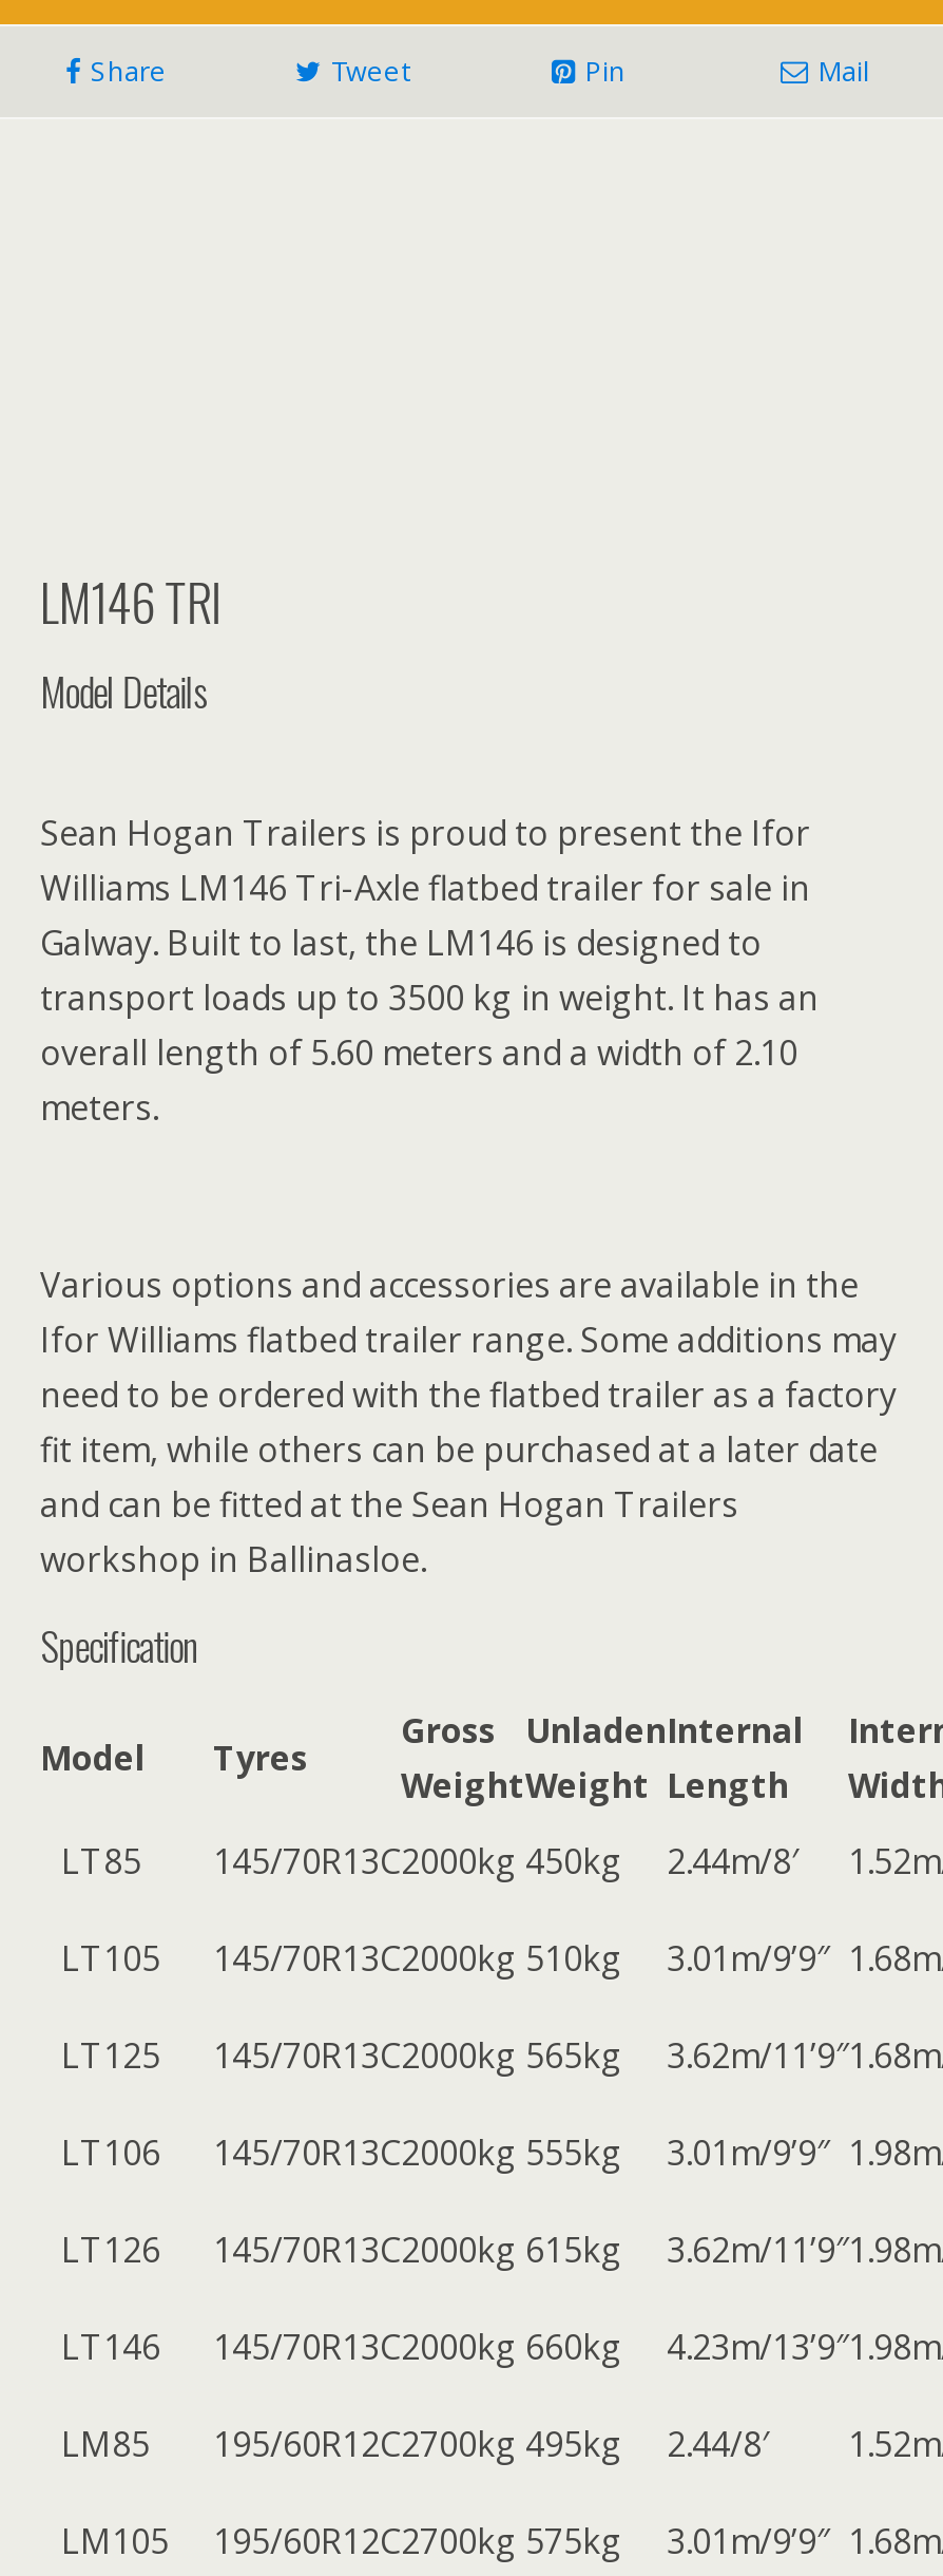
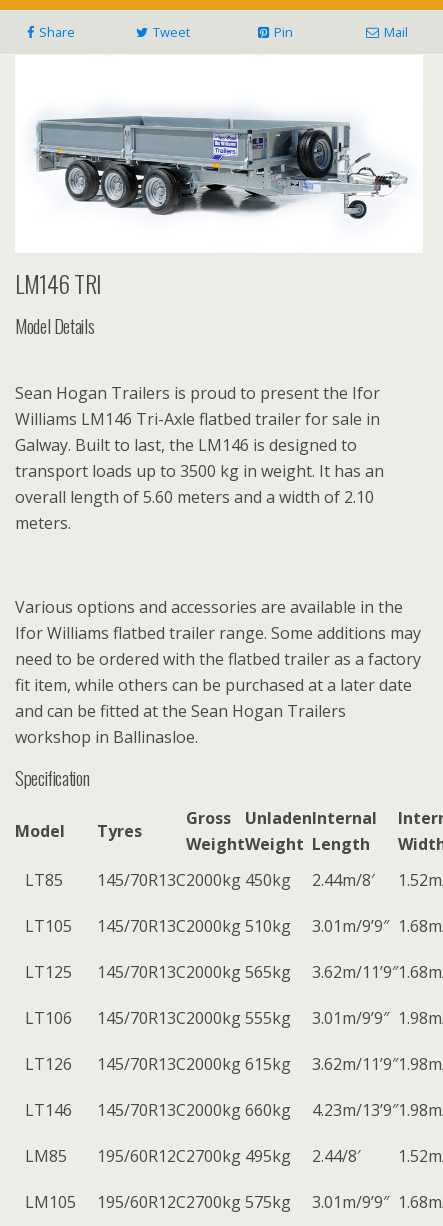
+ [image]
